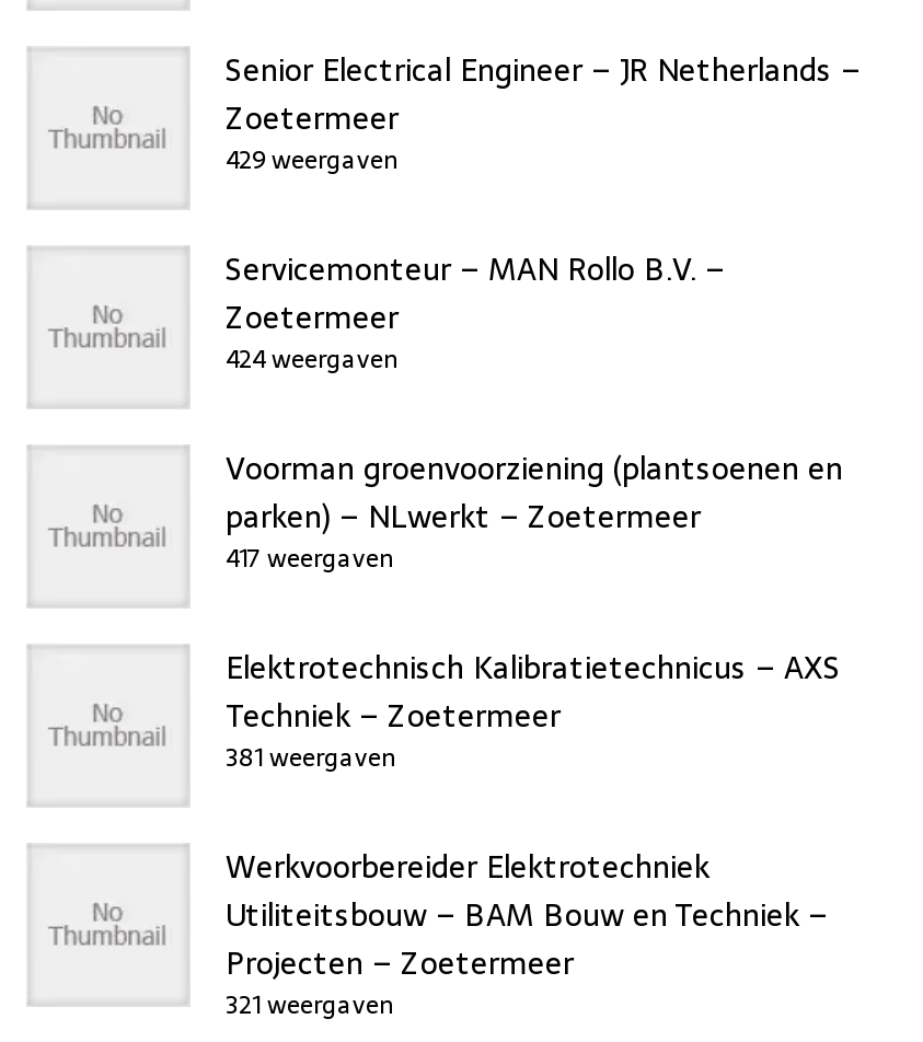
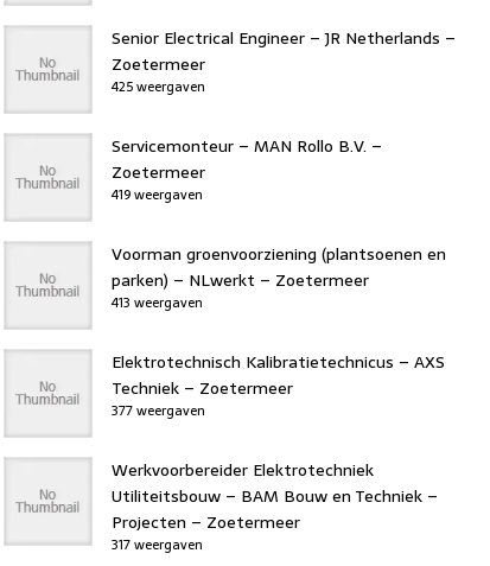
- 429 weergaven
+ 425 weergaven

- 424 weergaven
+ 419 weergaven

- 417 weergaven
+ 413 weergaven

- 381 weergaven
+ 377 weergaven

- 321 weergaven
+ 317 weergaven
